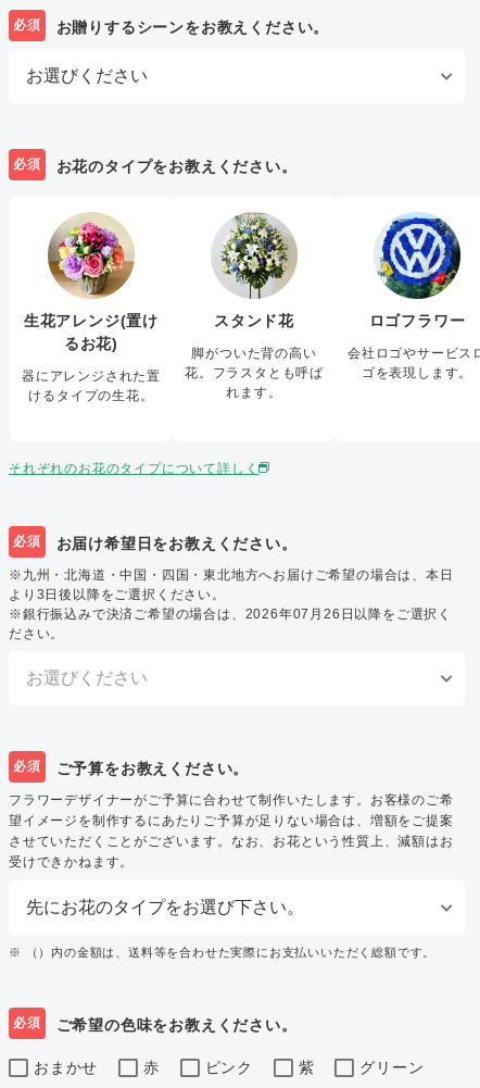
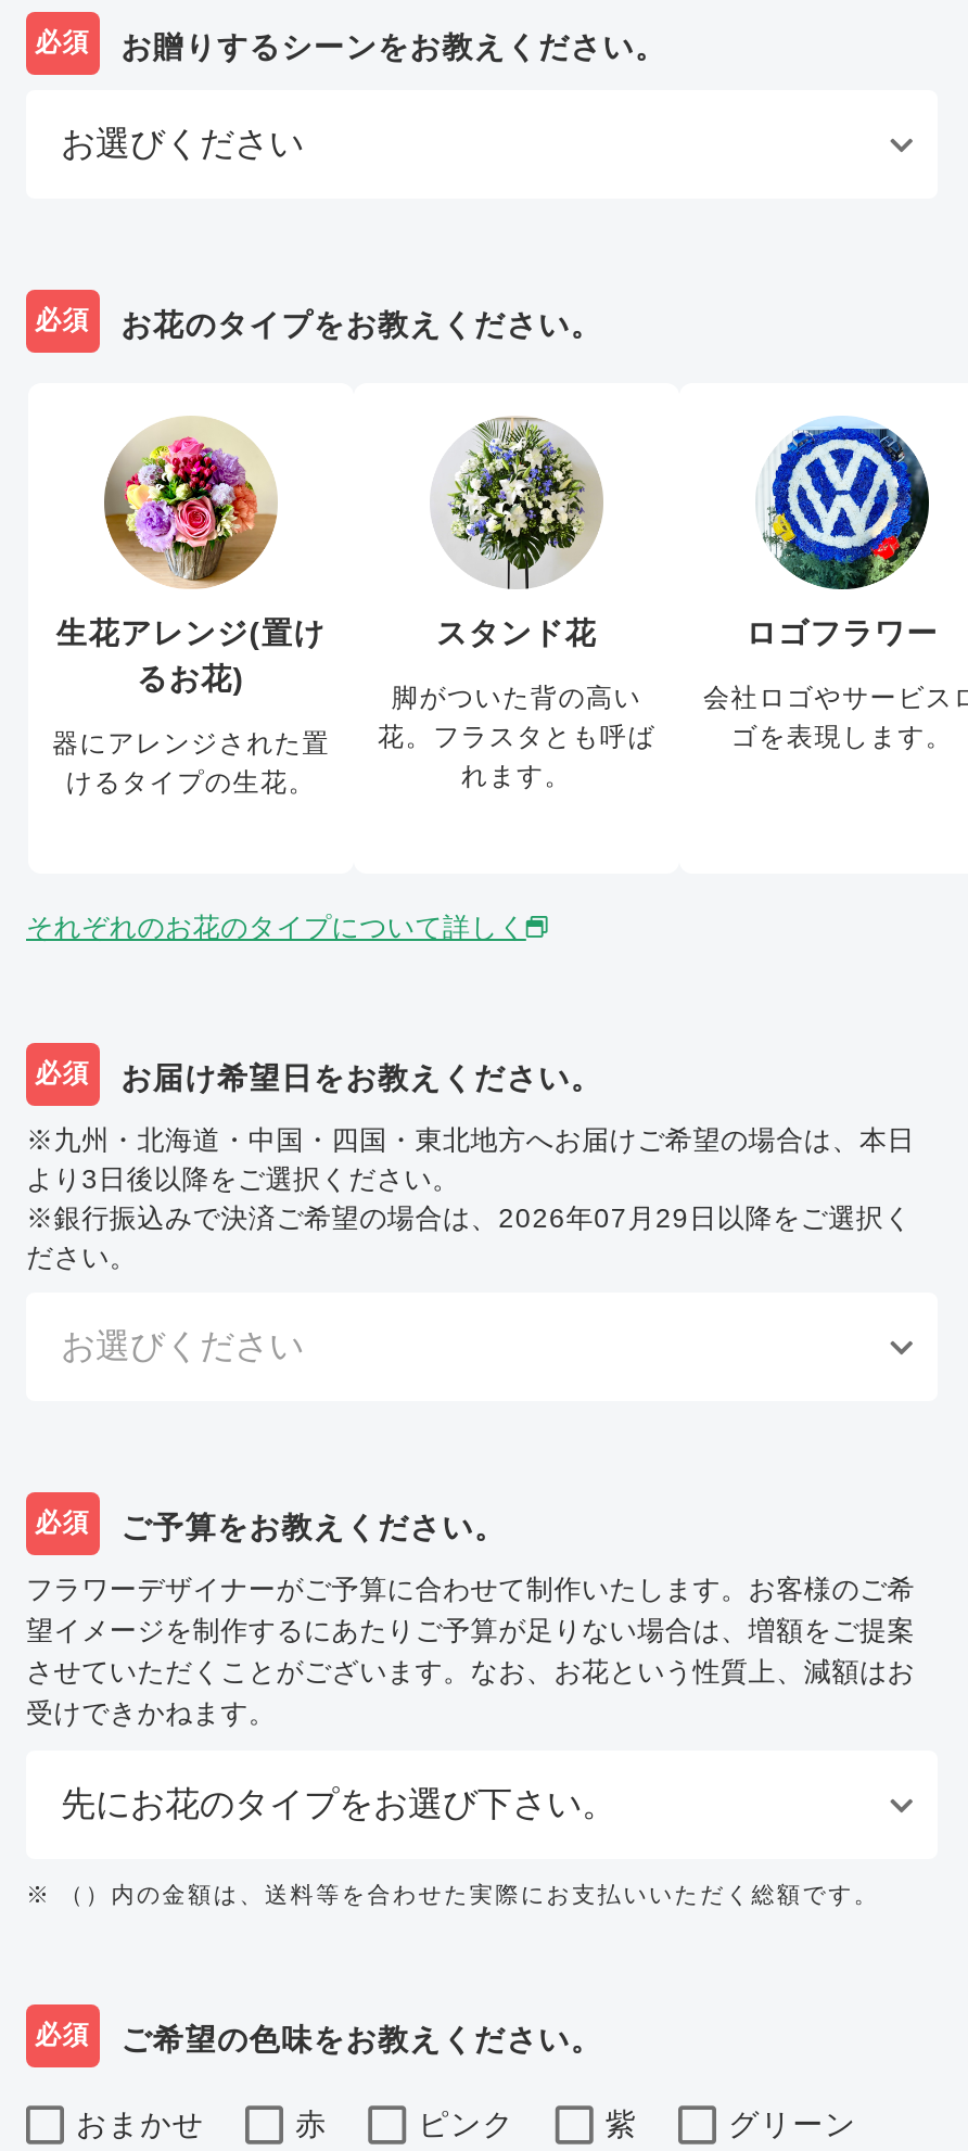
- ※銀行振込みで決済ご希望の場合は、2026年07月26日以降をご選択く
+ ※銀行振込みで決済ご希望の場合は、2026年07月29日以降をご選択く
